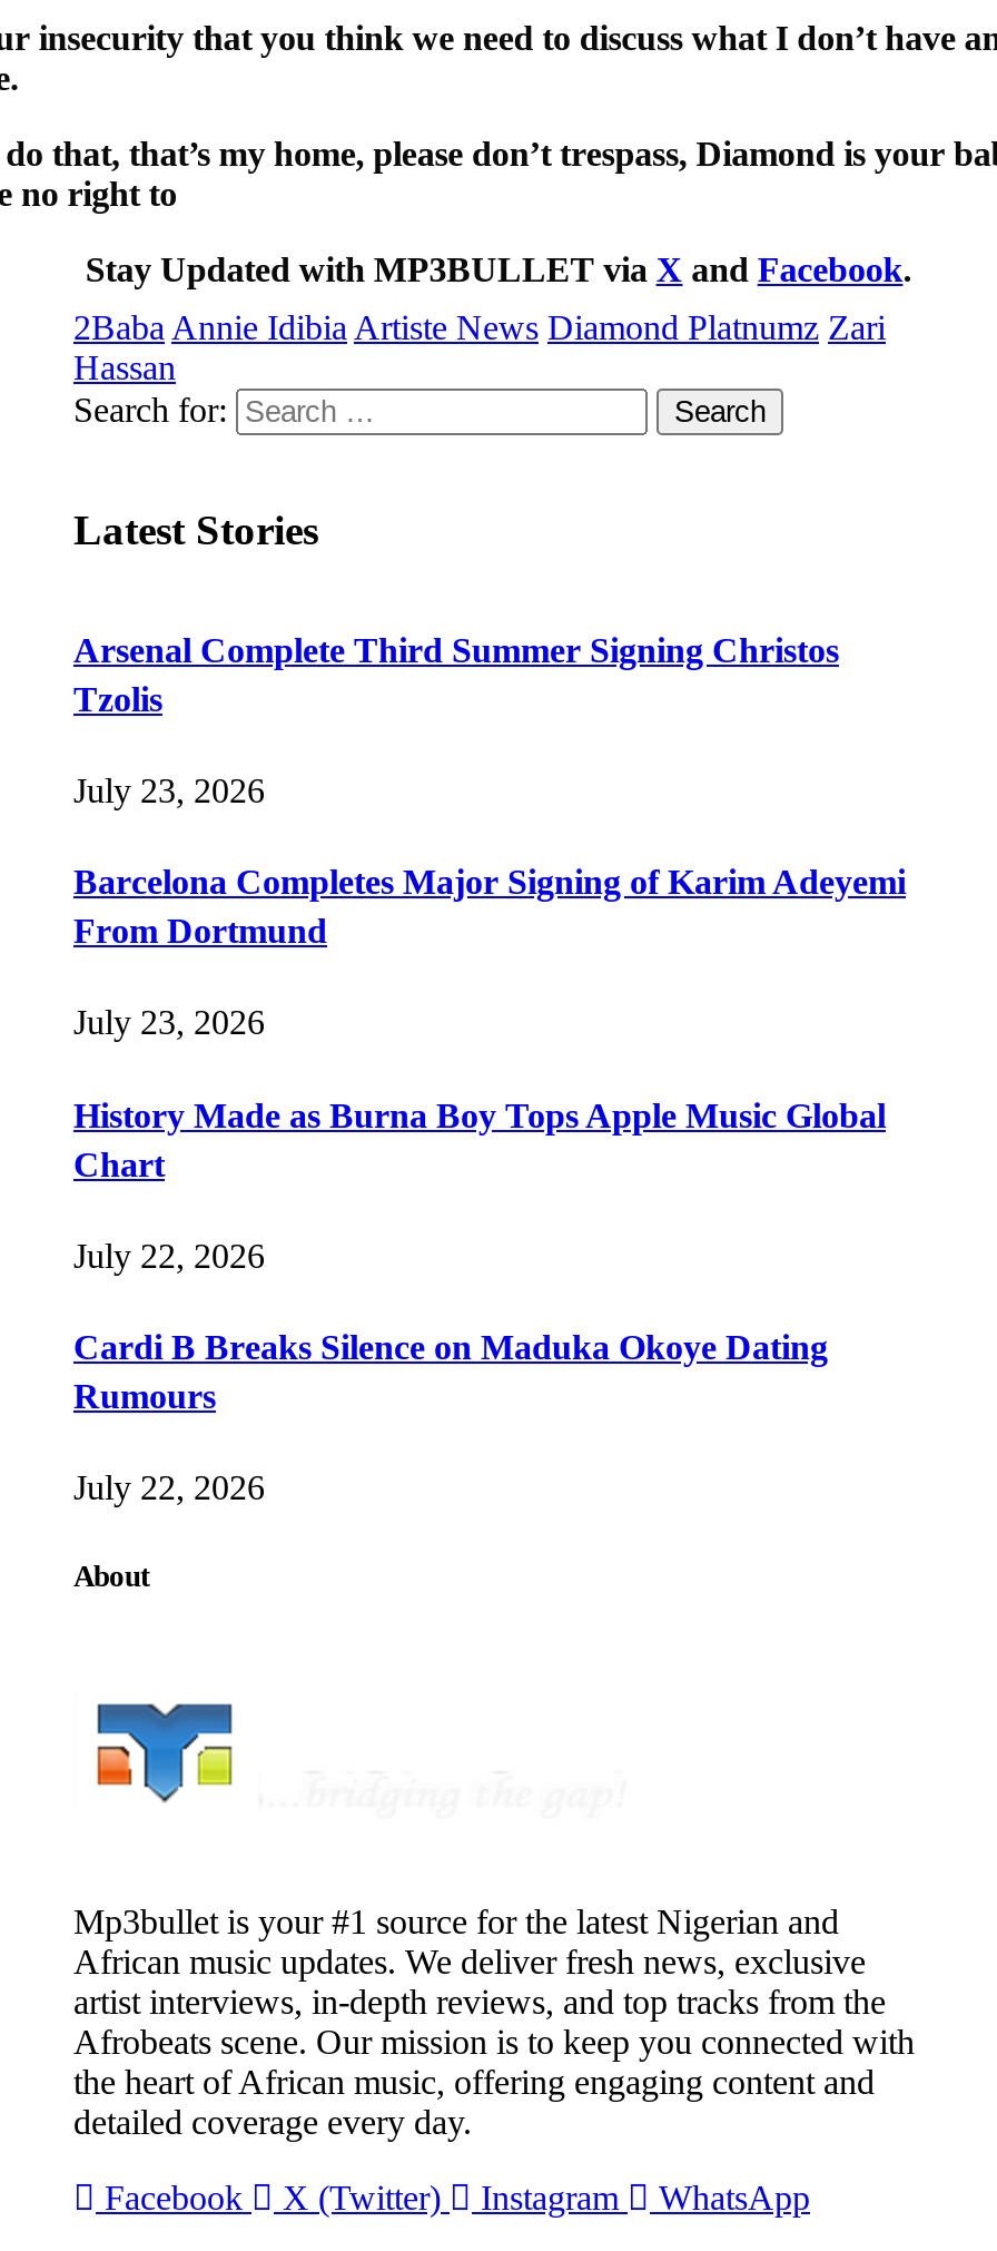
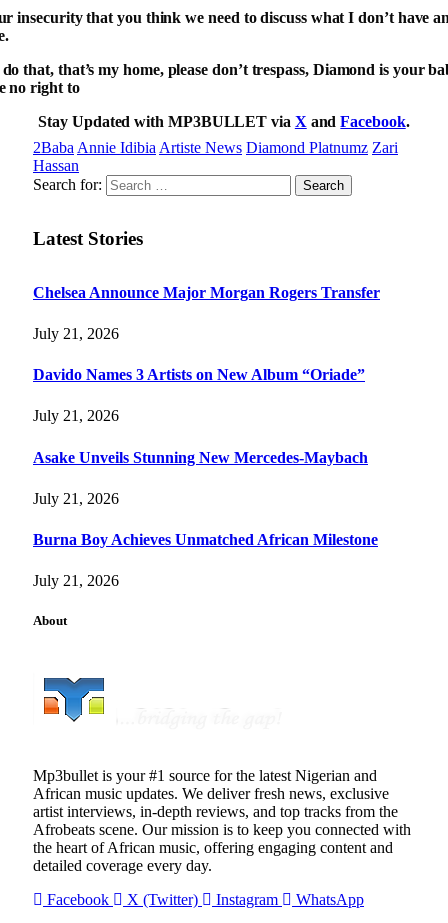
- Arsenal Complete Third Summer Signing Christos
- Tzolis
+ Chelsea Announce Major Morgan Rogers Transfer

- July 23, 2026
+ July 21, 2026

- Barcelona Completes Major Signing of Karim Adeyemi
- From Dortmund
+ Davido Names 3 Artists on New Album “Oriade”

- July 23, 2026
+ July 21, 2026

- History Made as Burna Boy Tops Apple Music Global
- Chart
+ Asake Unveils Stunning New Mercedes-Maybach

- July 22, 2026
+ July 21, 2026

- Cardi B Breaks Silence on Maduka Okoye Dating
- Rumours
+ Burna Boy Achieves Unmatched African Milestone

- July 22, 2026
+ July 21, 2026
